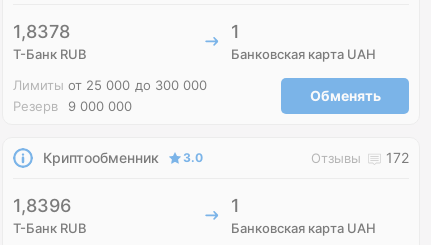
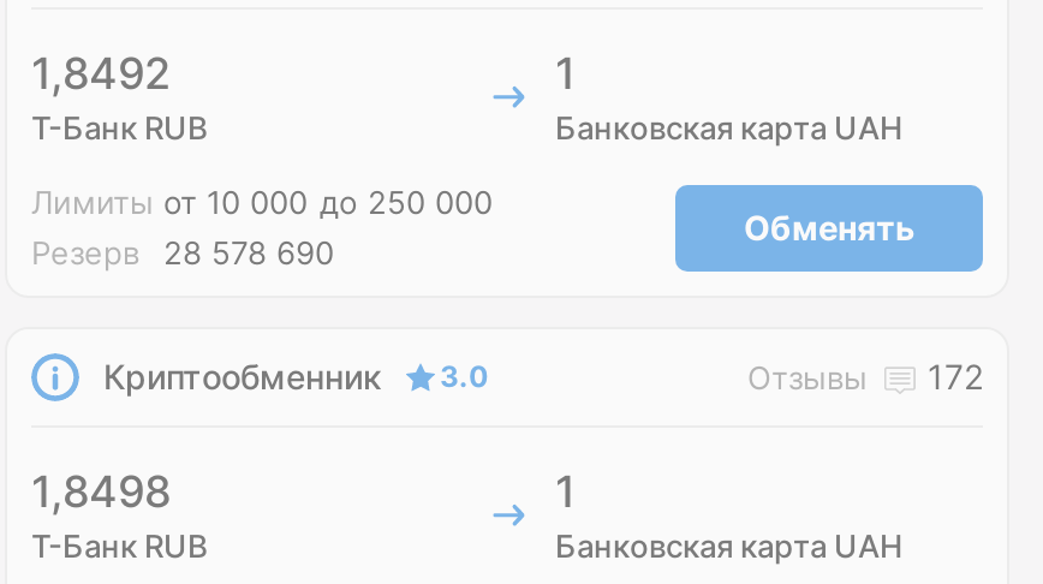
- 1,8378
+ 1,8492

- Лимиты от 25 000 до 300 000
+ Лимиты от 10 000 до 250 000

- Резерв 9 000 000
+ Резерв 28 578 690

- 1,8396
+ 1,8498
